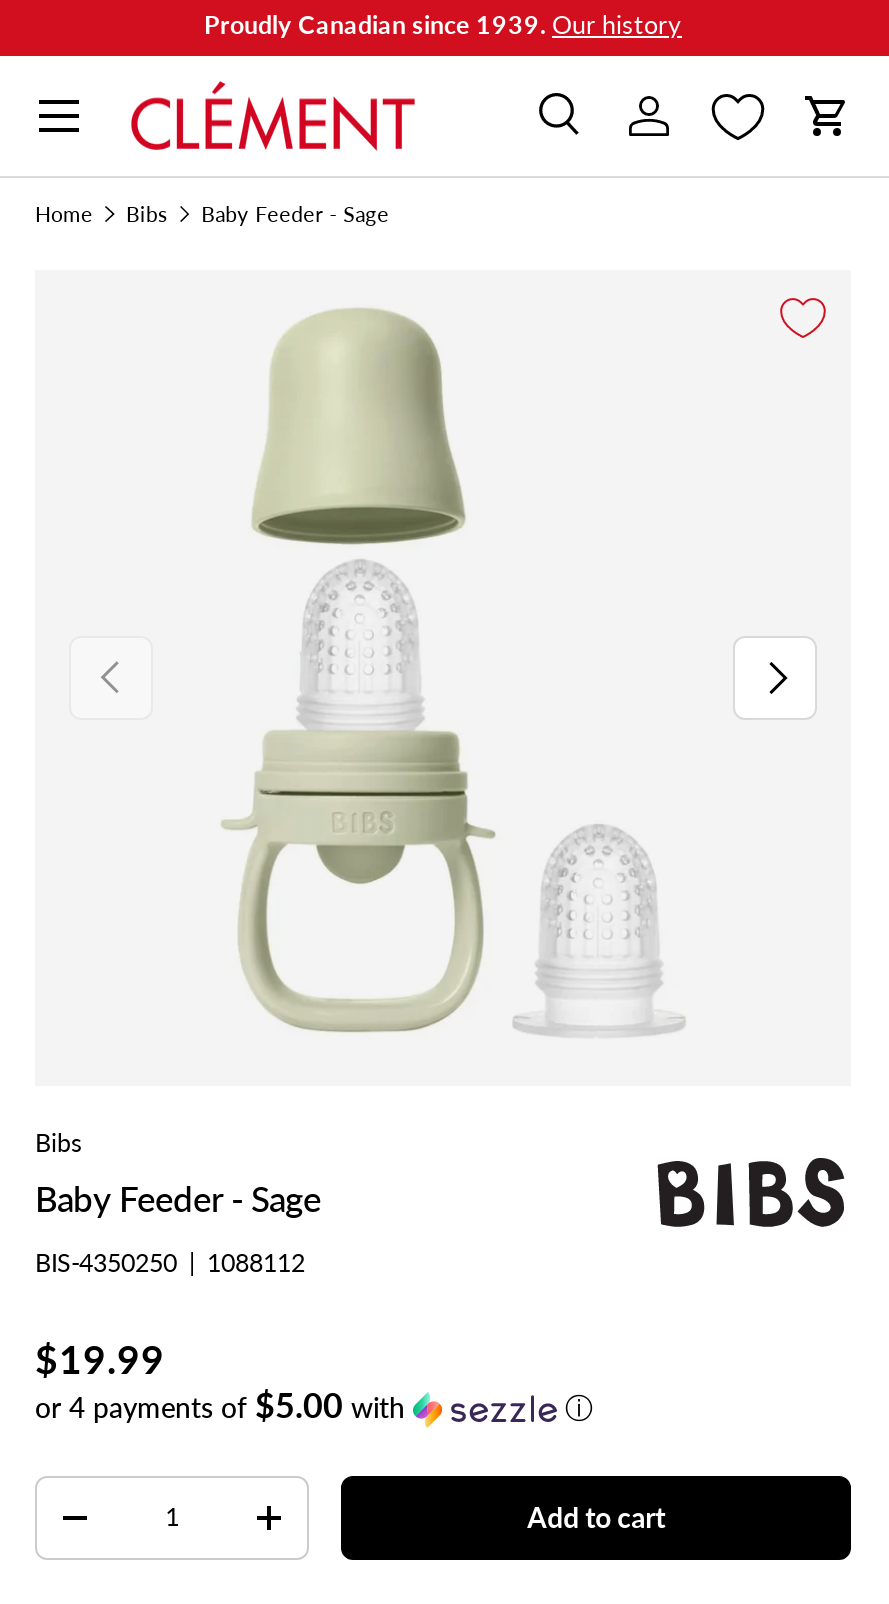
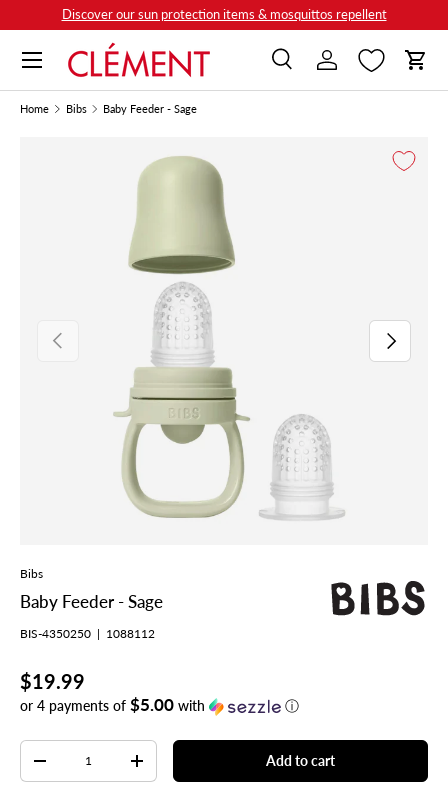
- Proudly Canadian since 1939. Our history
+ Discover our sun protection items & mosquittos repellent
